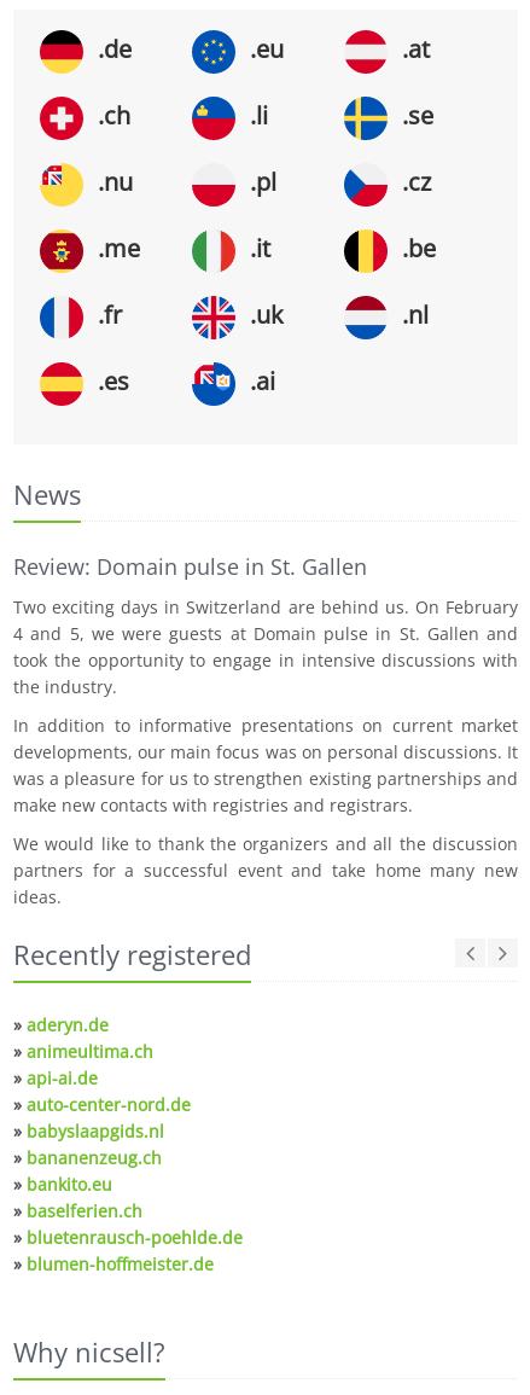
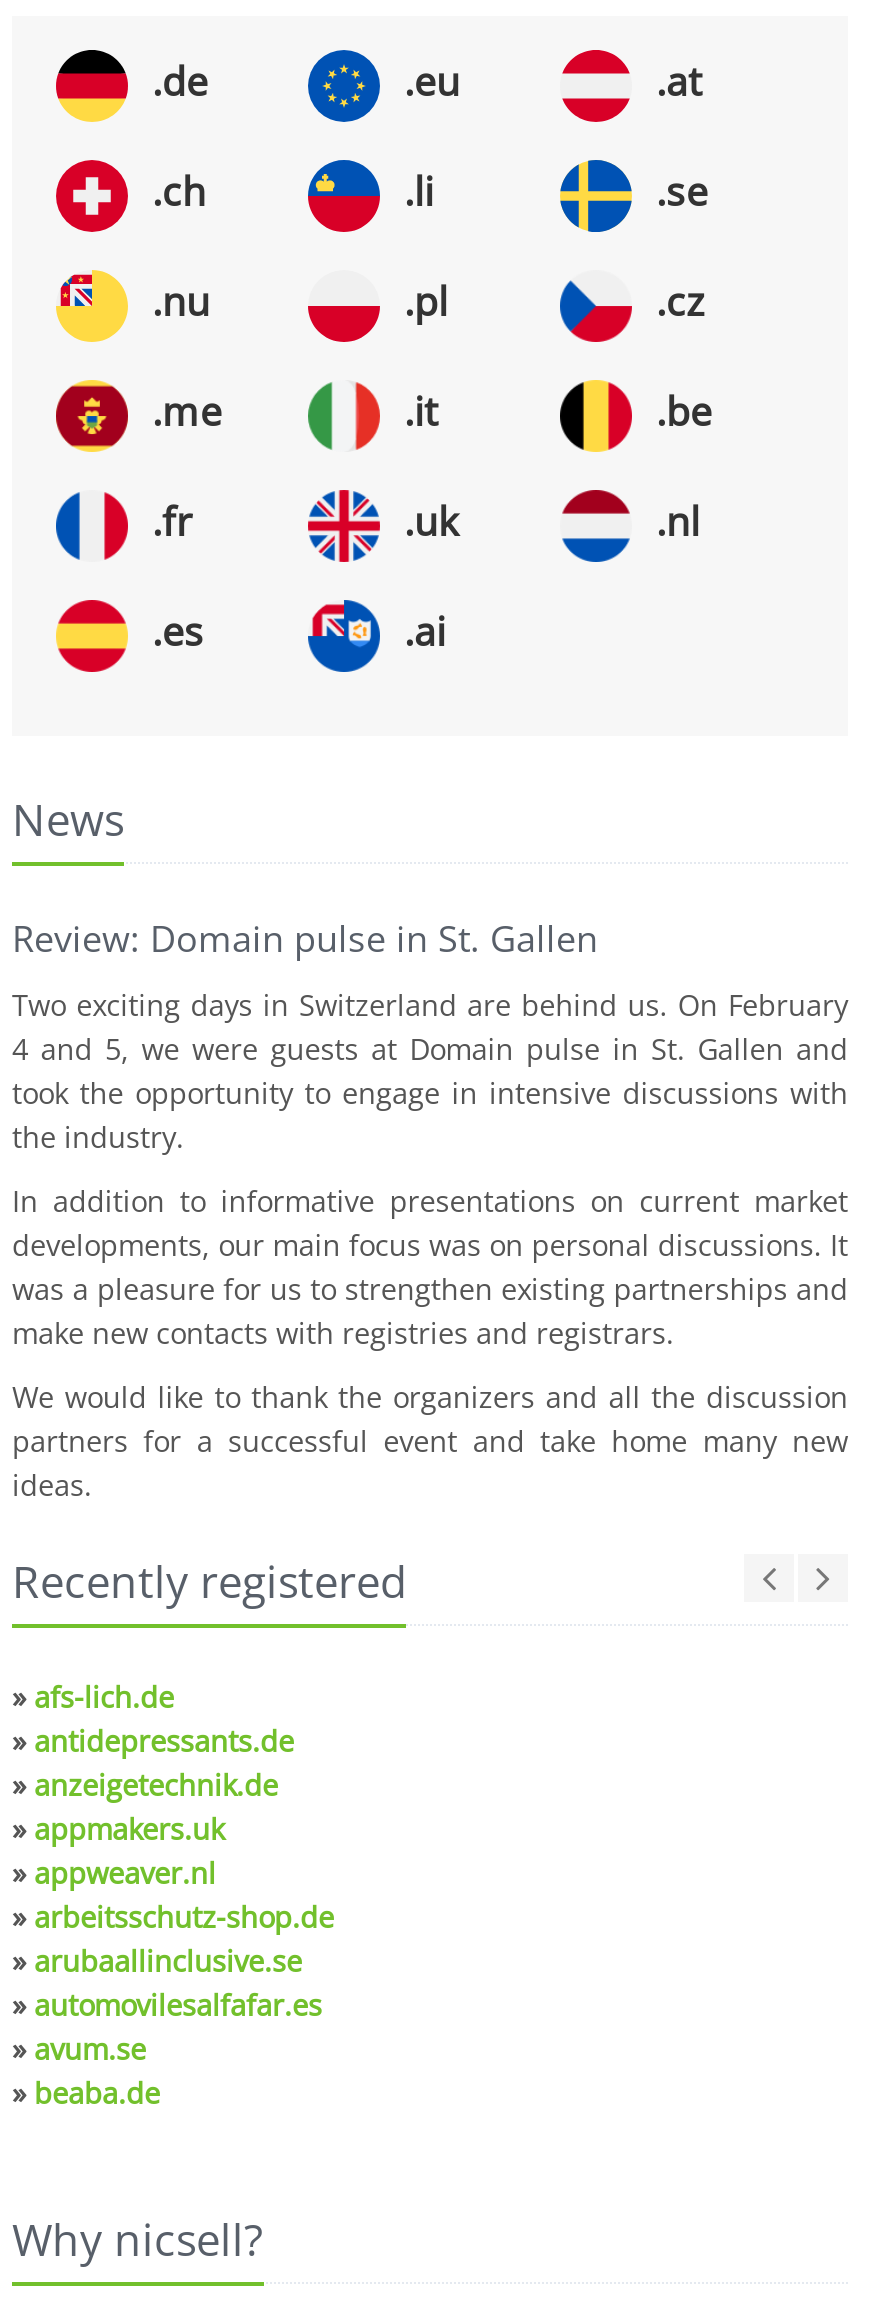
- » aderyn.de
- » animeultima.ch
- » api-ai.de
- » auto-center-nord.de
- » babyslaapgids.nl
- » bananenzeug.ch
- » bankito.eu
- » baselferien.ch
- » bluetenrausch-poehlde.de
- » blumen-hoffmeister.de
+ » afs-lich.de
+ » antidepressants.de
+ » anzeigetechnik.de
+ » appmakers.uk
+ » appweaver.nl
+ » arbeitsschutz-shop.de
+ » arubaallinclusive.se
+ » automovilesalfafar.es
+ » avum.se
+ » beaba.de
